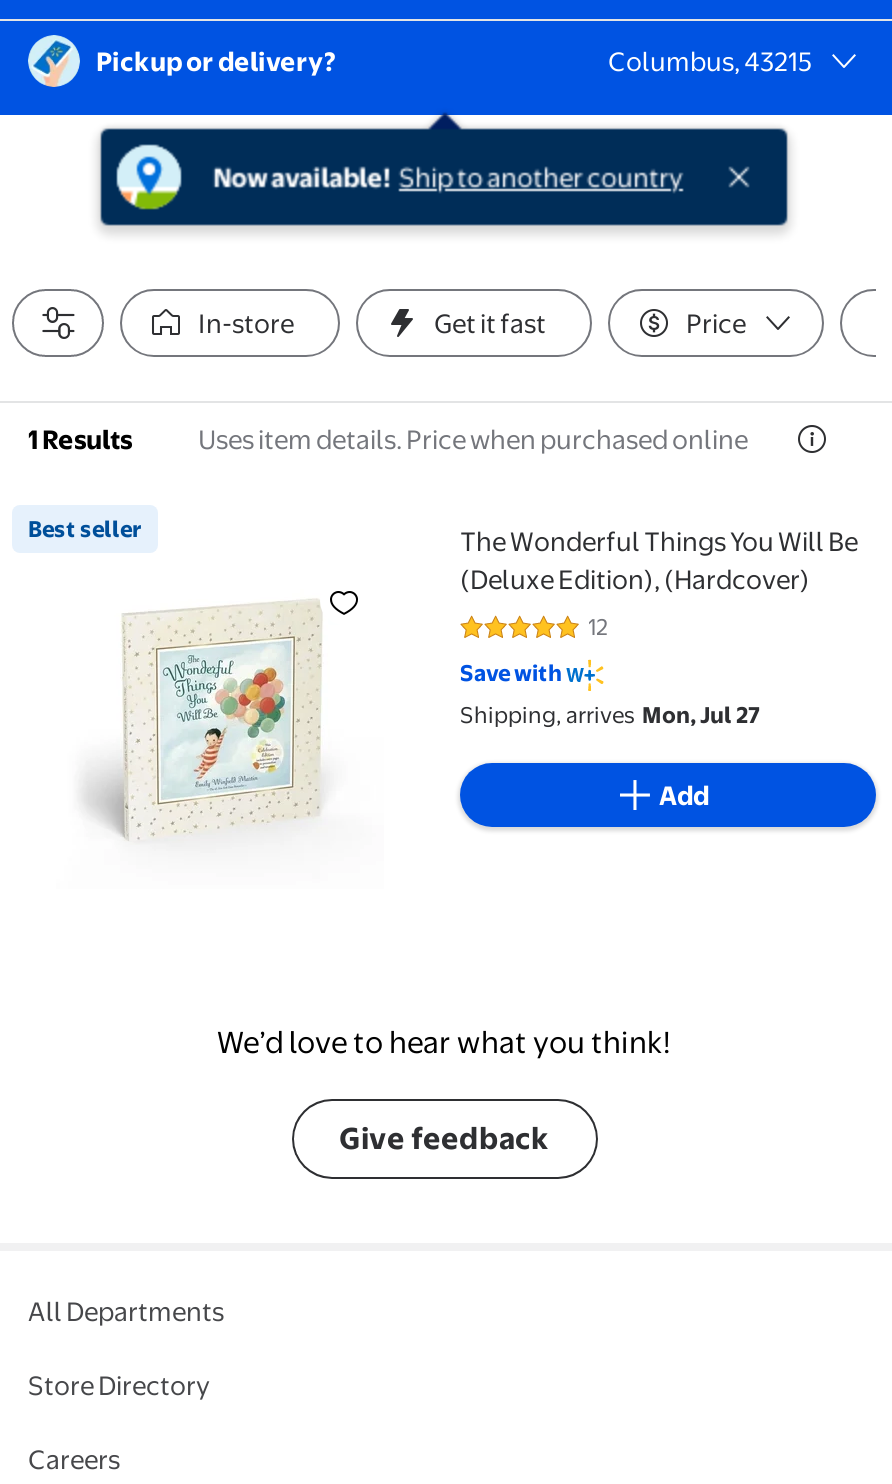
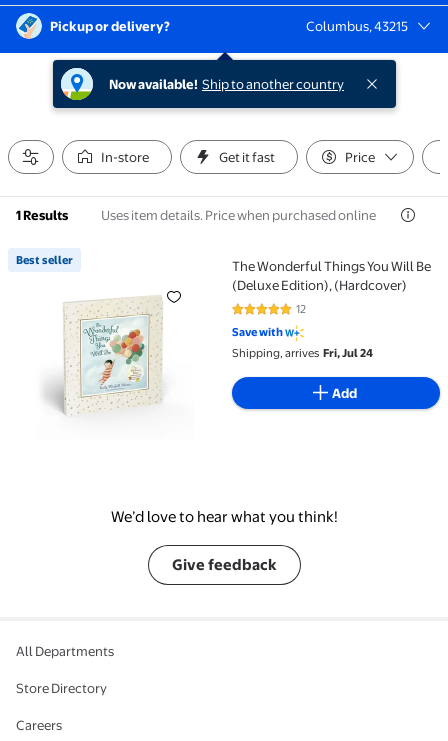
- Shipping, arrives Mon, Jul 27
+ Shipping, arrives Fri, Jul 24
